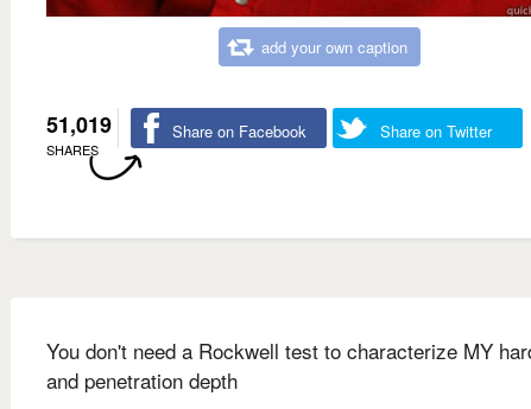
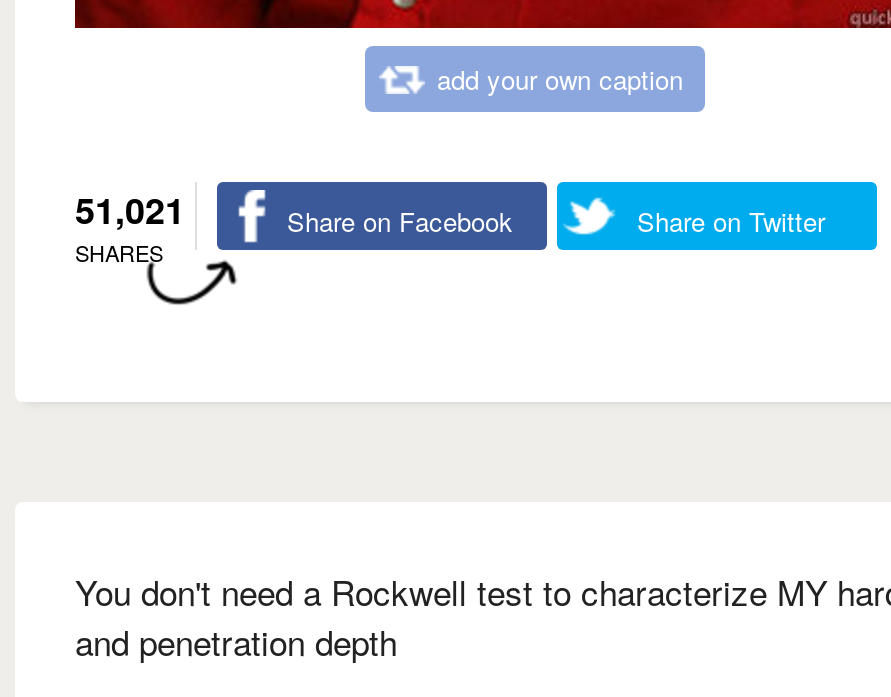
- 51,019
+ 51,021
